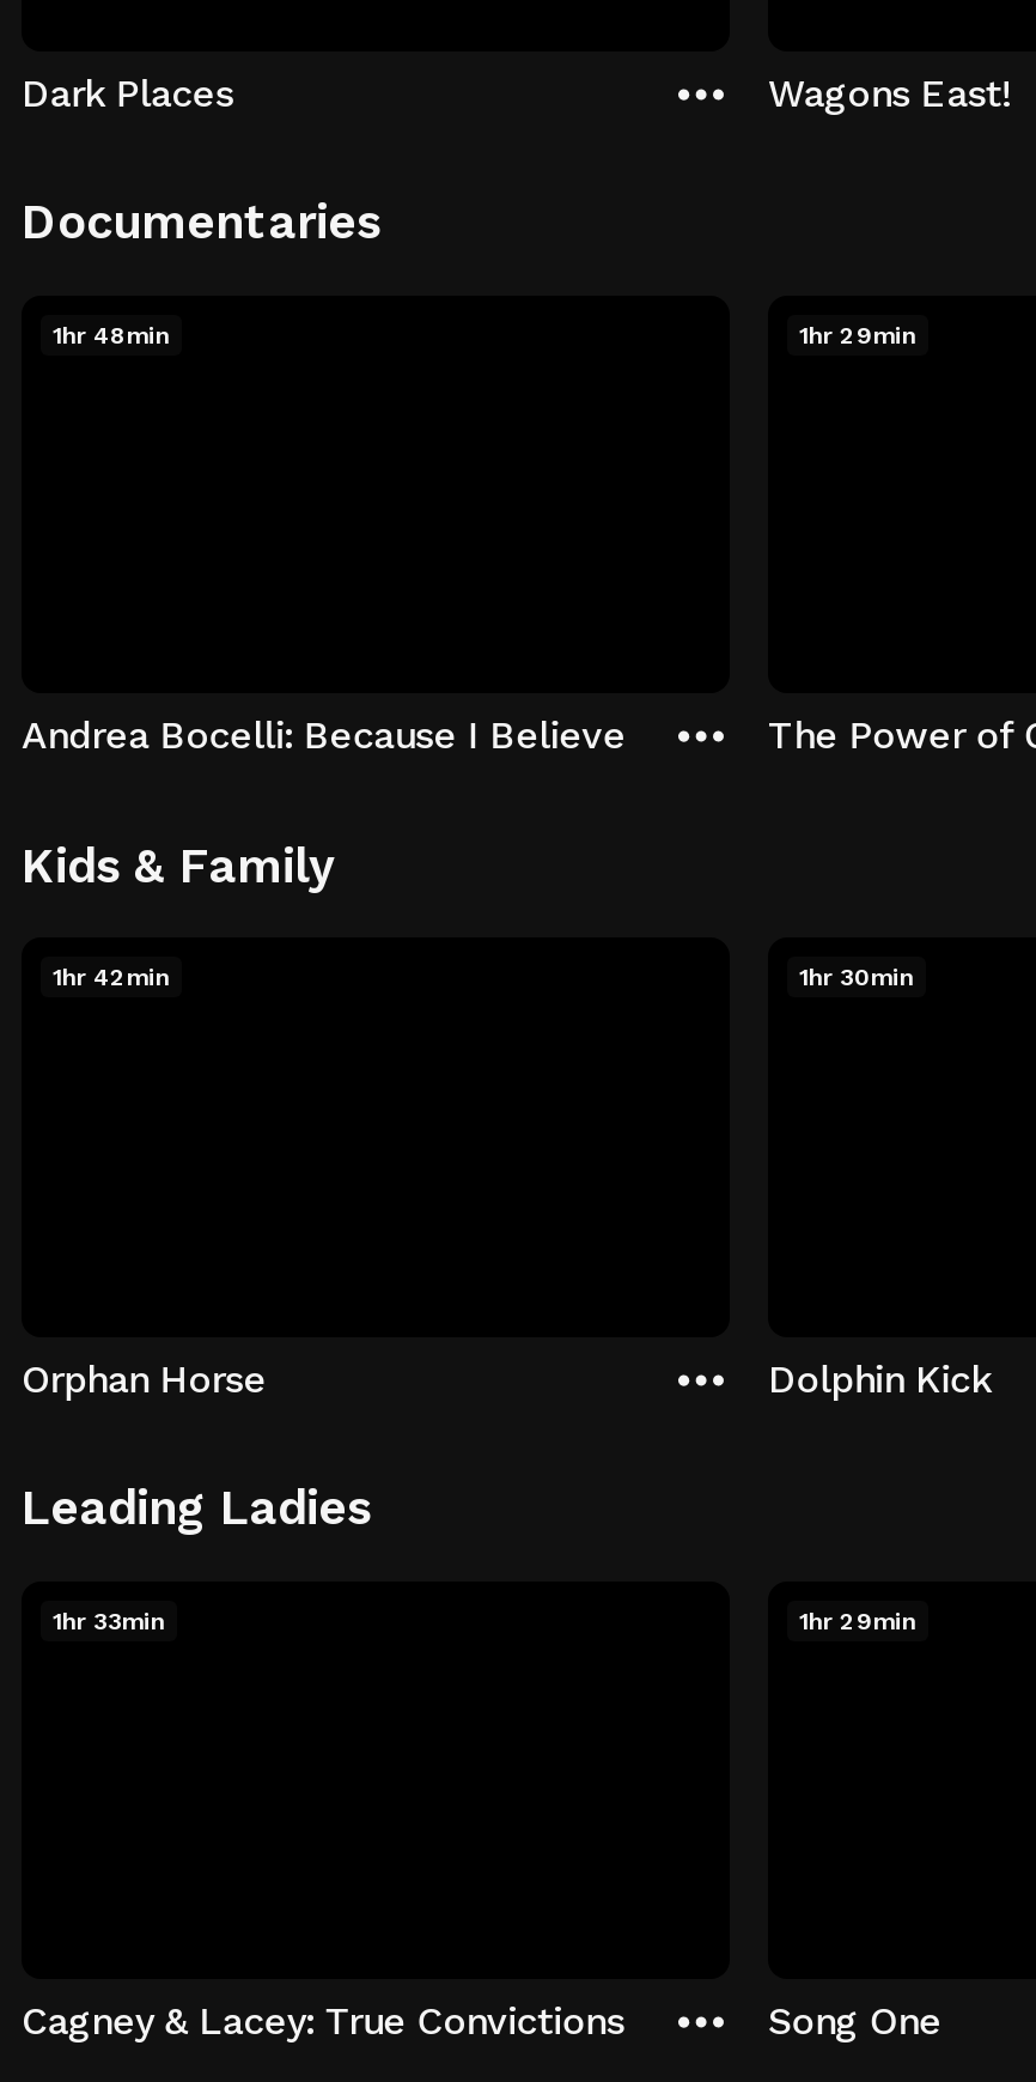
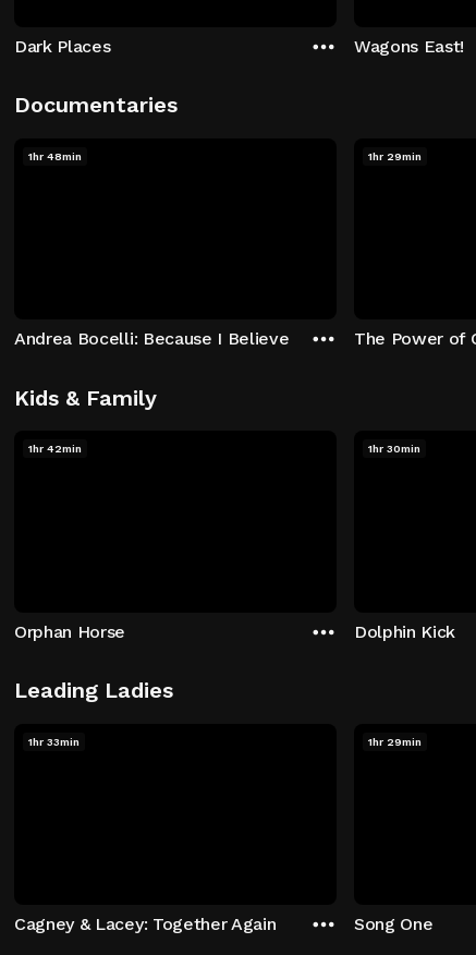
- Cagney & Lacey: True Convictions
+ Cagney & Lacey: Together Again
